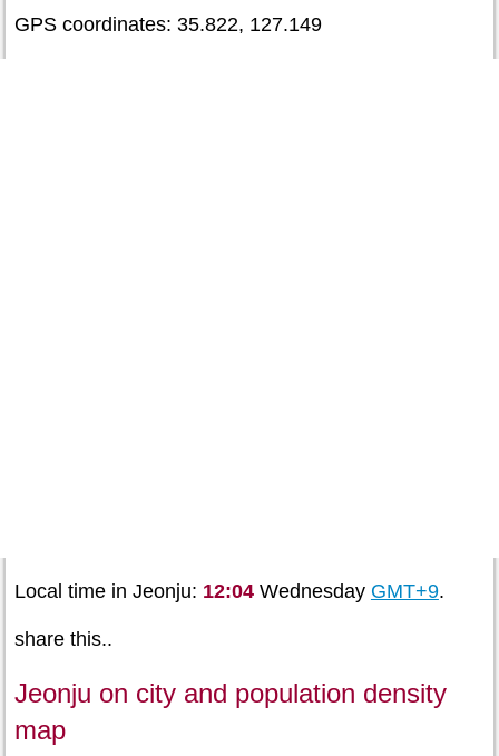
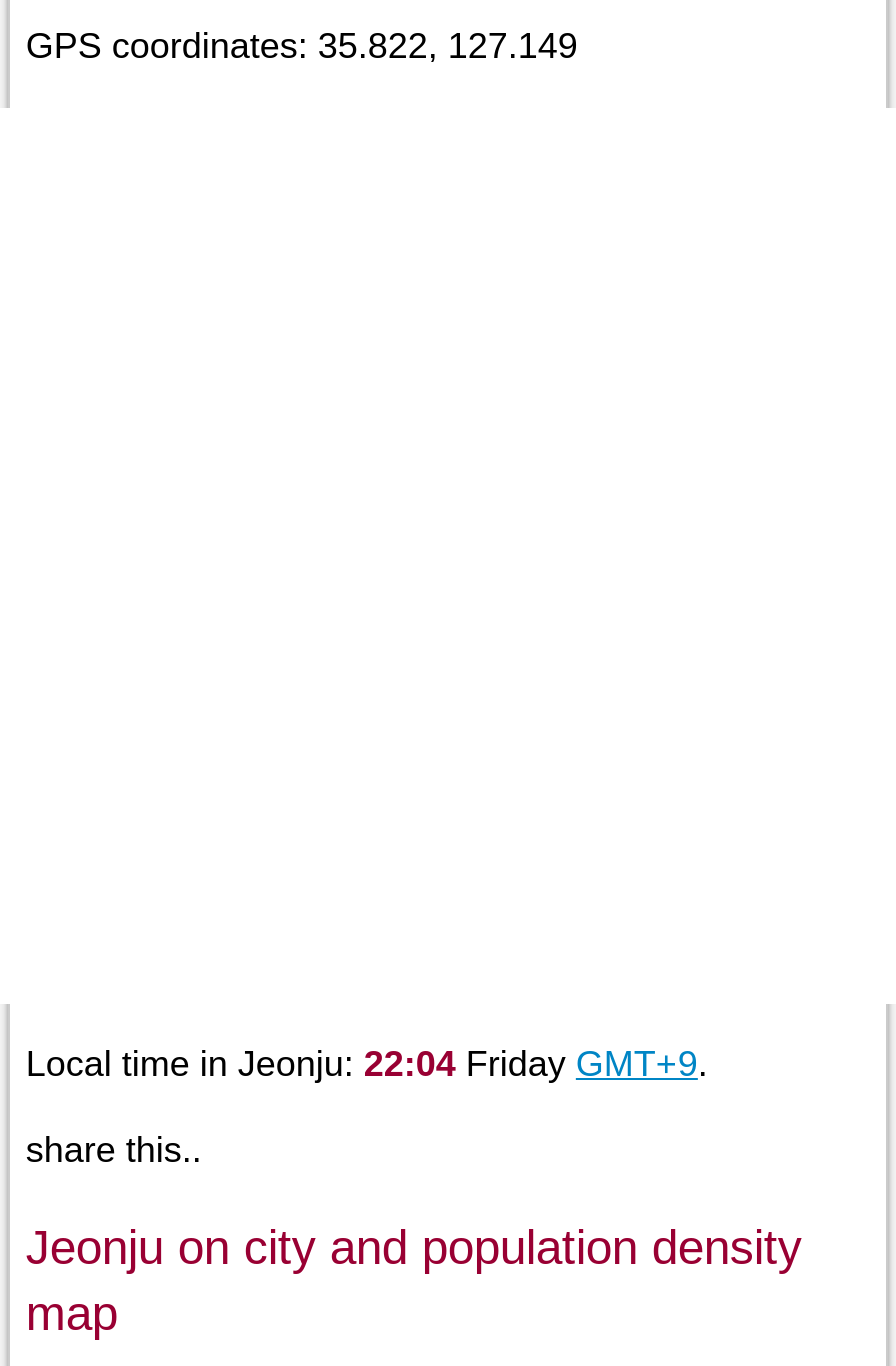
- Local time in Jeonju: 12:04 Wednesday GMT+9.
+ Local time in Jeonju: 22:04 Friday GMT+9.
